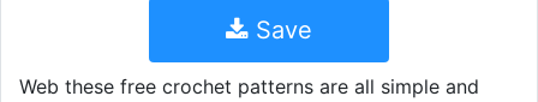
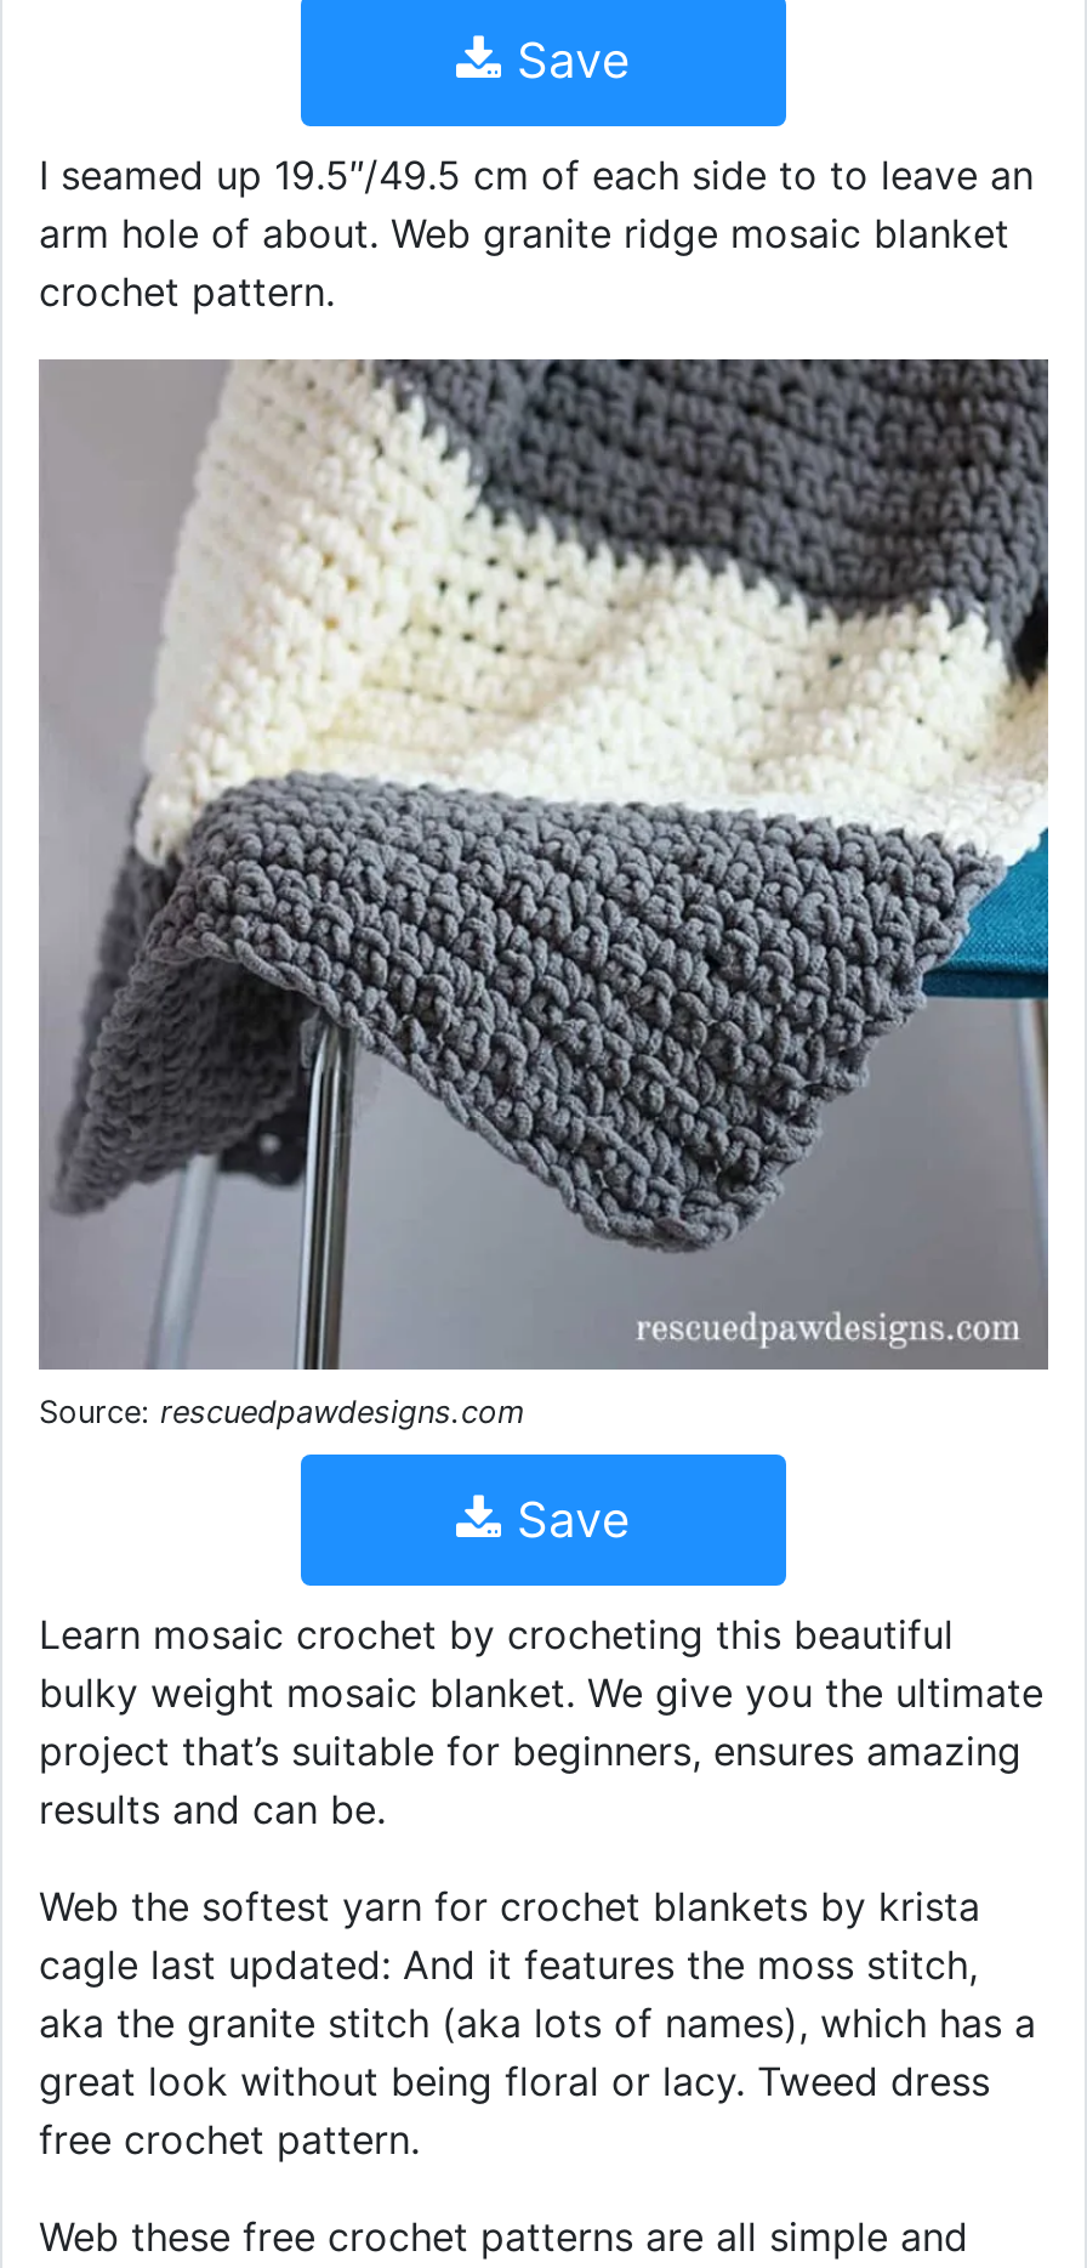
+ [image]
+ Source: rescuedpawdesigns.com
+ Save
+ Learn mosaic crochet by crocheting this beautiful
+ bulky weight mosaic blanket. We give you the ultimate
+ project that’s suitable for beginners, ensures amazing
+ results and can be.
+ Web the softest yarn for crochet blankets by krista
+ cagle last updated: And it features the moss stitch,
+ aka the granite stitch (aka lots of names), which has a
+ great look without being floral or lacy. Tweed dress
+ free crochet pattern.

+ I seamed up 19.5″/49.5 cm of each side to to leave an
+ arm hole of about. Web granite ridge mosaic blanket
+ crochet pattern.
